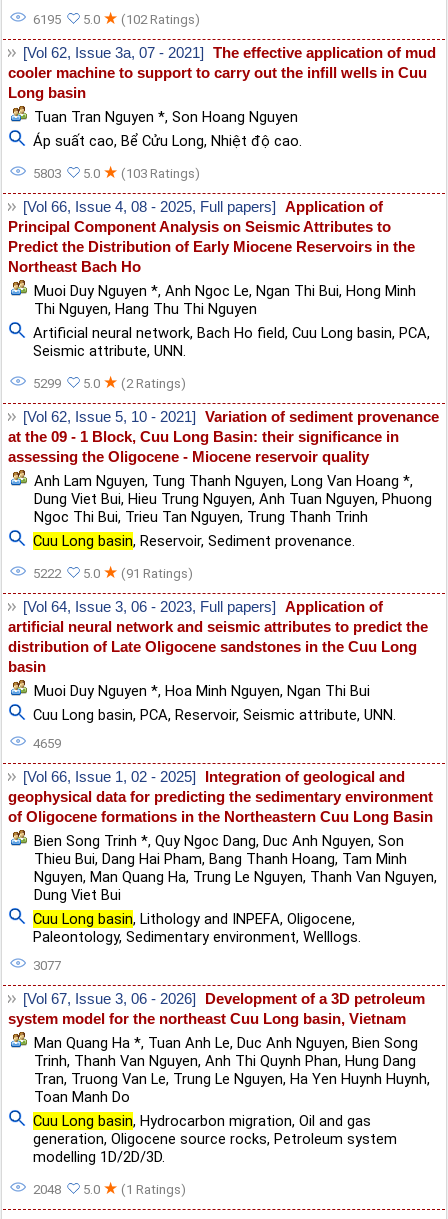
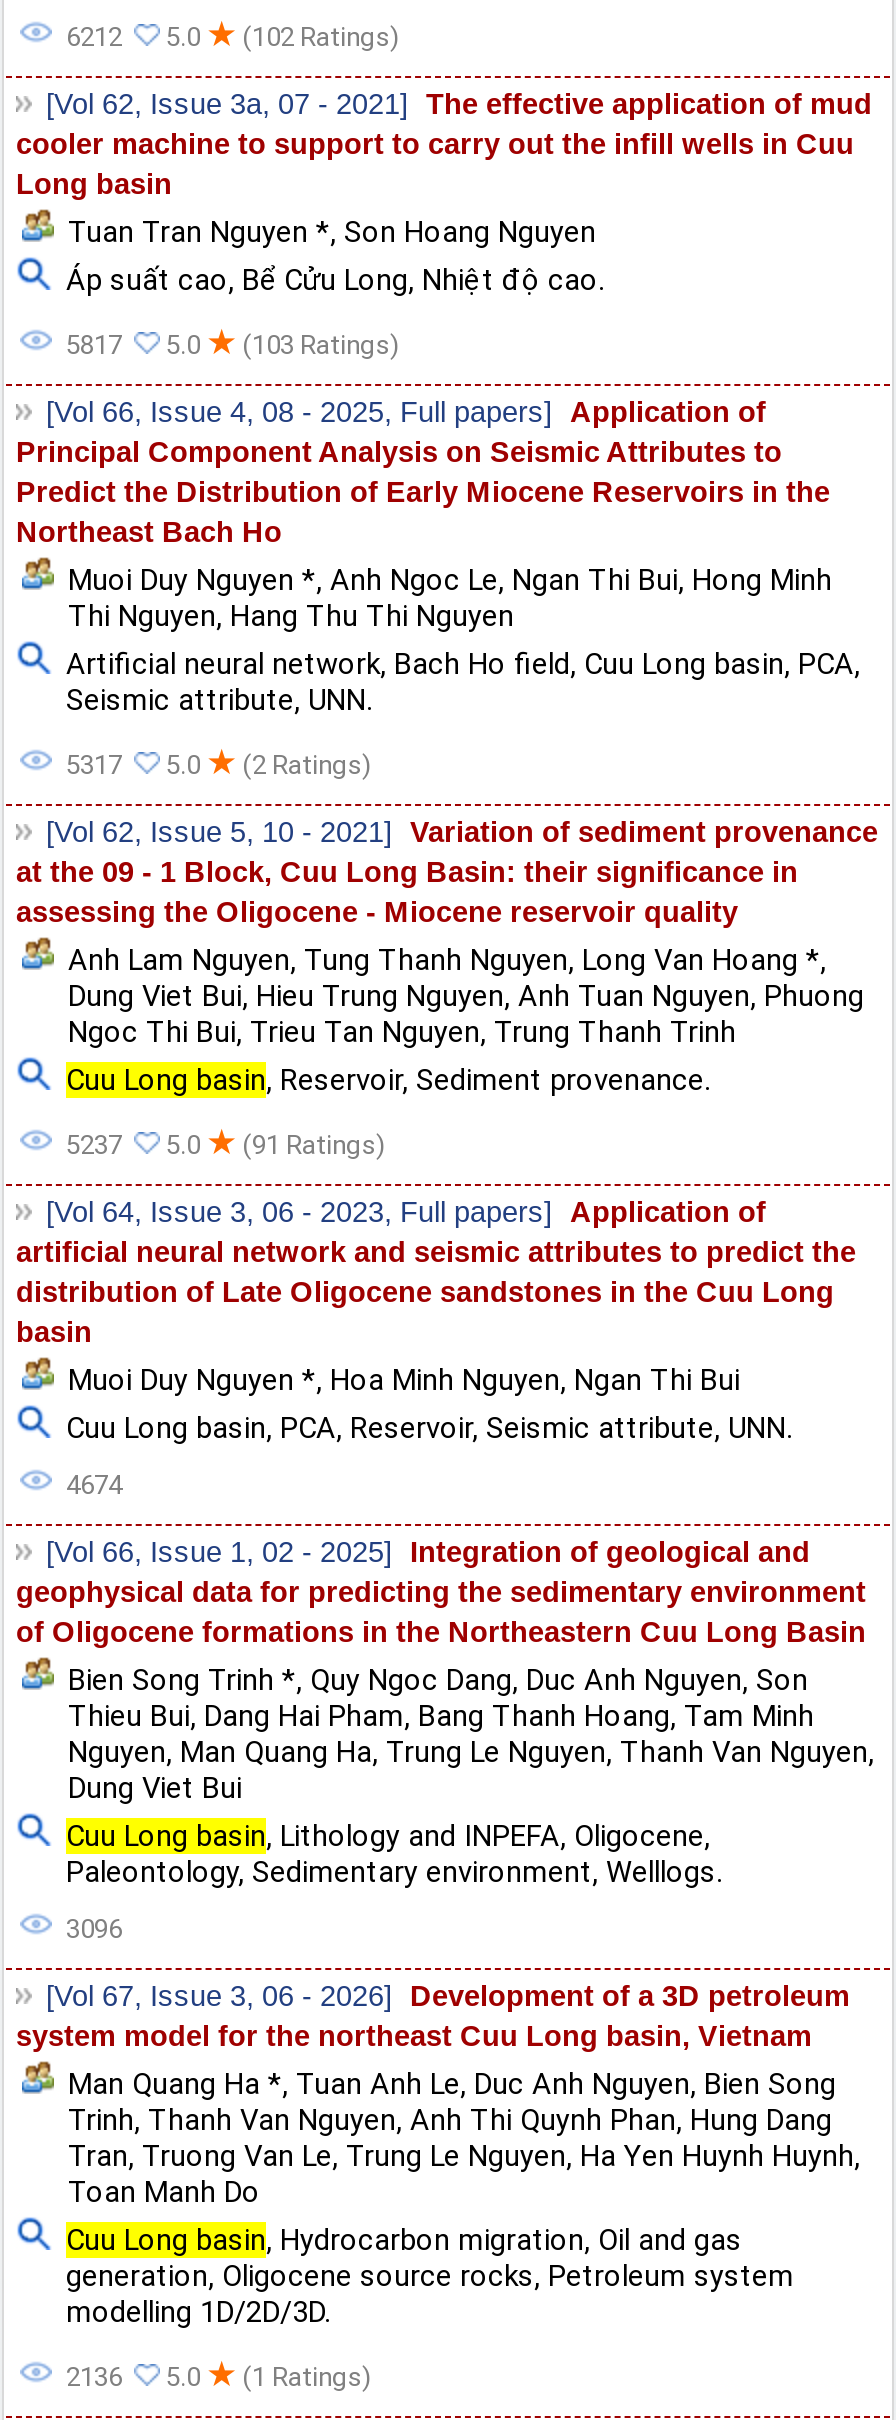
- 6195
+ 6212

- 5803
+ 5817

- 5299
+ 5317

- 5222
+ 5237

- 4659
+ 4674

- 3077
+ 3096

- 2048
+ 2136
